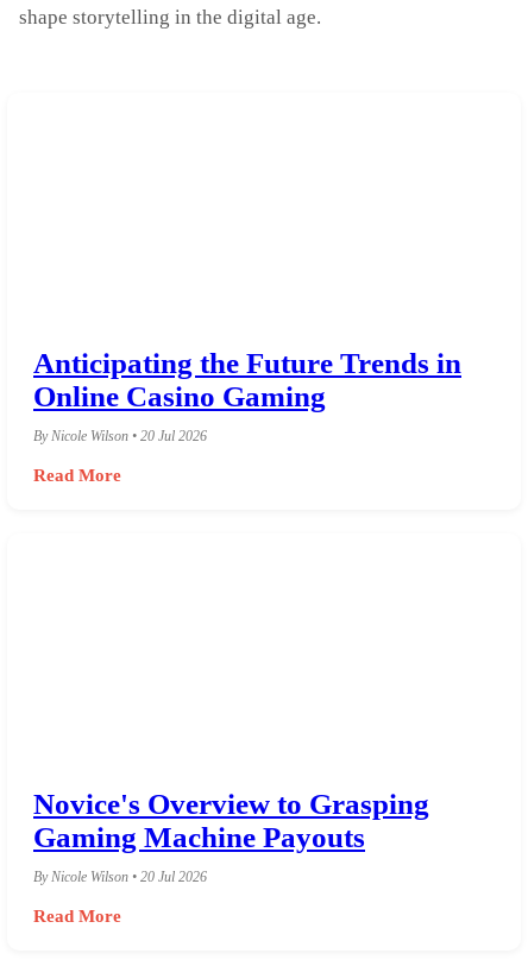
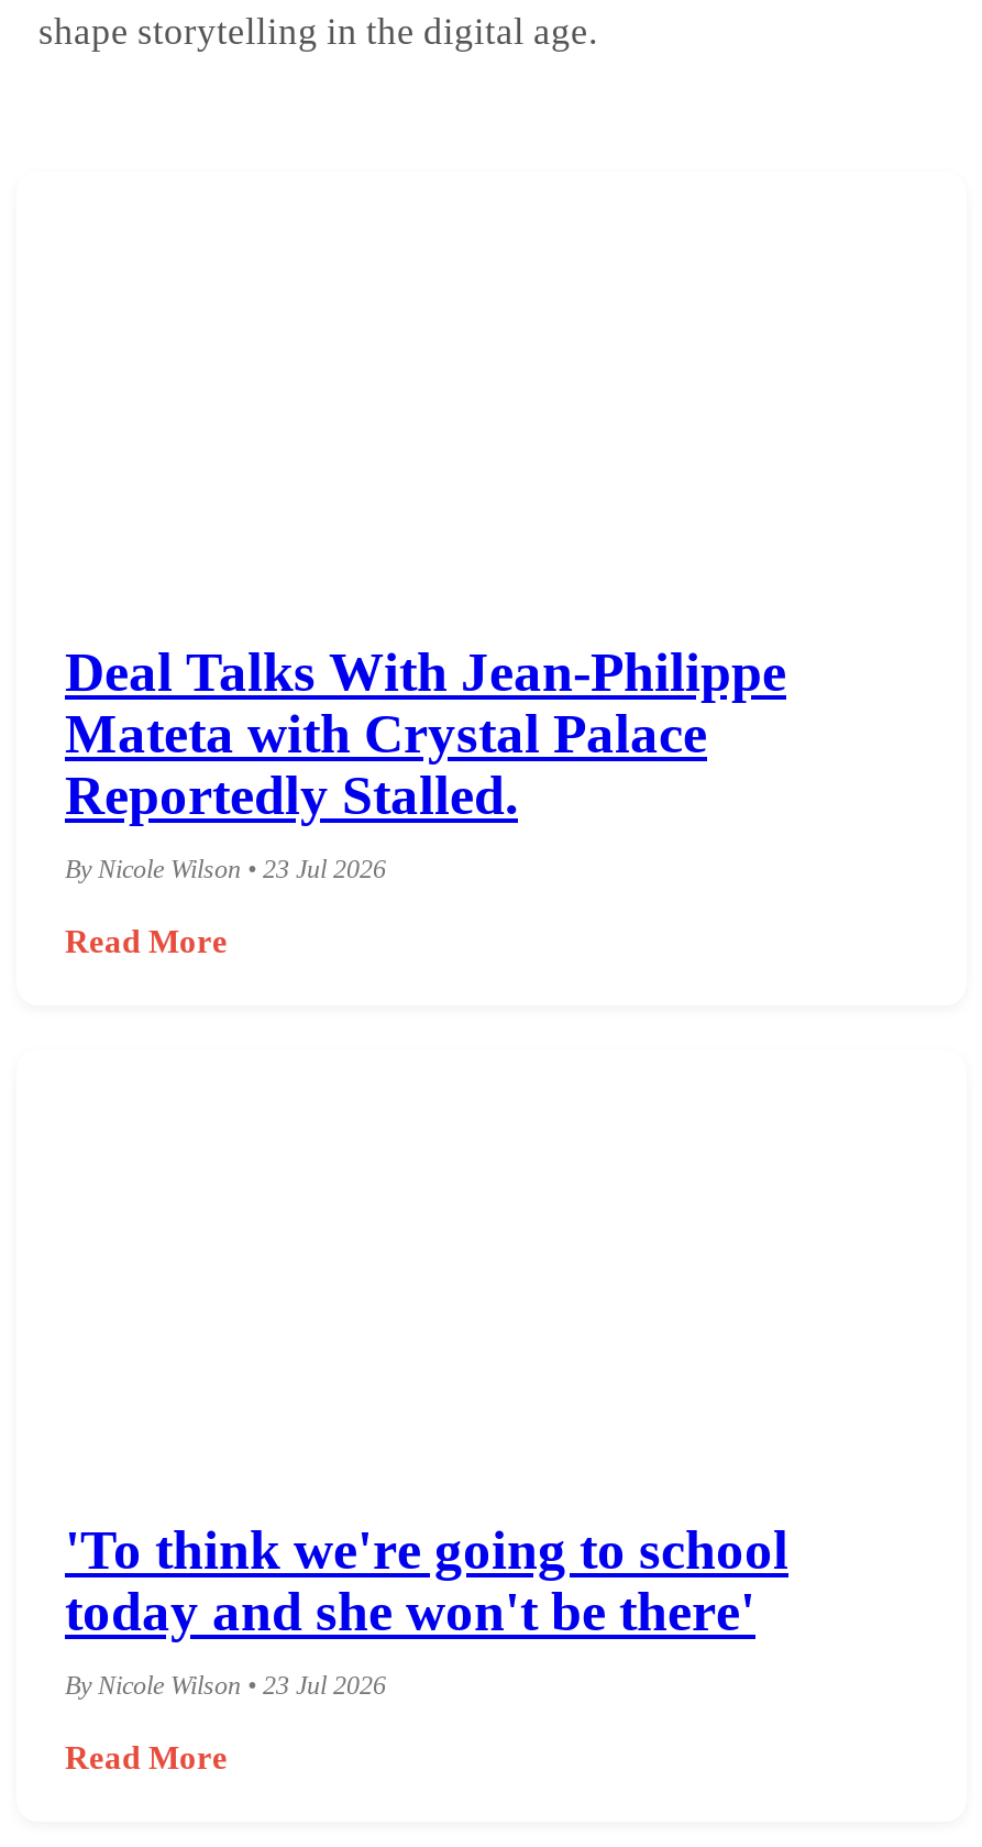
- Anticipating the Future Trends in
- Online Casino Gaming
+ Deal Talks With Jean-Philippe
+ Mateta with Crystal Palace
+ Reportedly Stalled.

- By Nicole Wilson • 20 Jul 2026
+ By Nicole Wilson • 23 Jul 2026

- Novice's Overview to Grasping
- Gaming Machine Payouts
+ 'To think we're going to school
+ today and she won't be there'

- By Nicole Wilson • 20 Jul 2026
+ By Nicole Wilson • 23 Jul 2026
